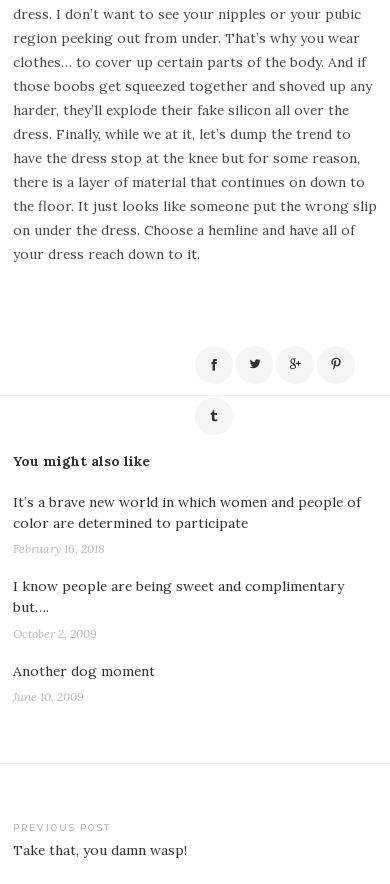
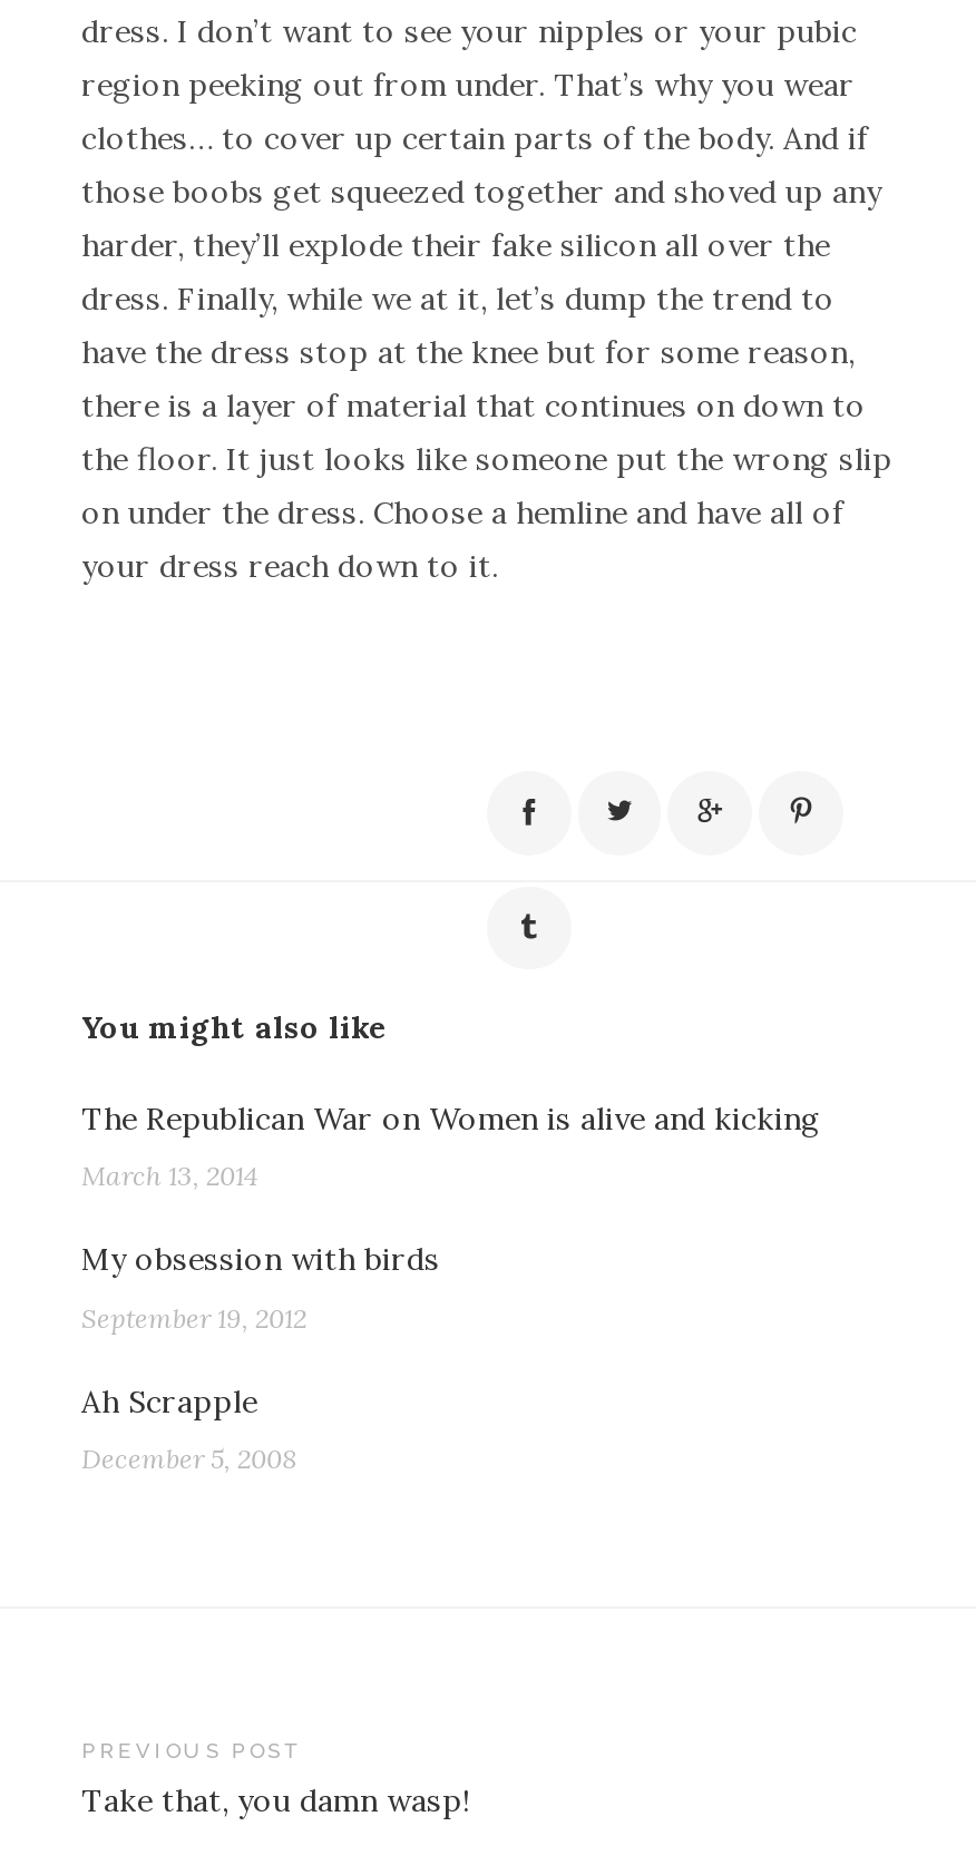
- It’s a brave new world in which women and people of
- color are determined to participate
+ The Republican War on Women is alive and kicking

- February 16, 2018
+ March 13, 2014

- I know people are being sweet and complimentary
- but….
+ My obsession with birds

- October 2, 2009
+ September 19, 2012

- Another dog moment
+ Ah Scrapple

- June 10, 2009
+ December 5, 2008
